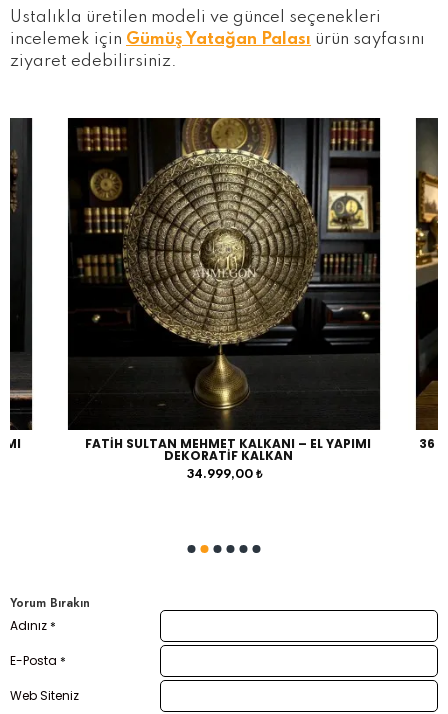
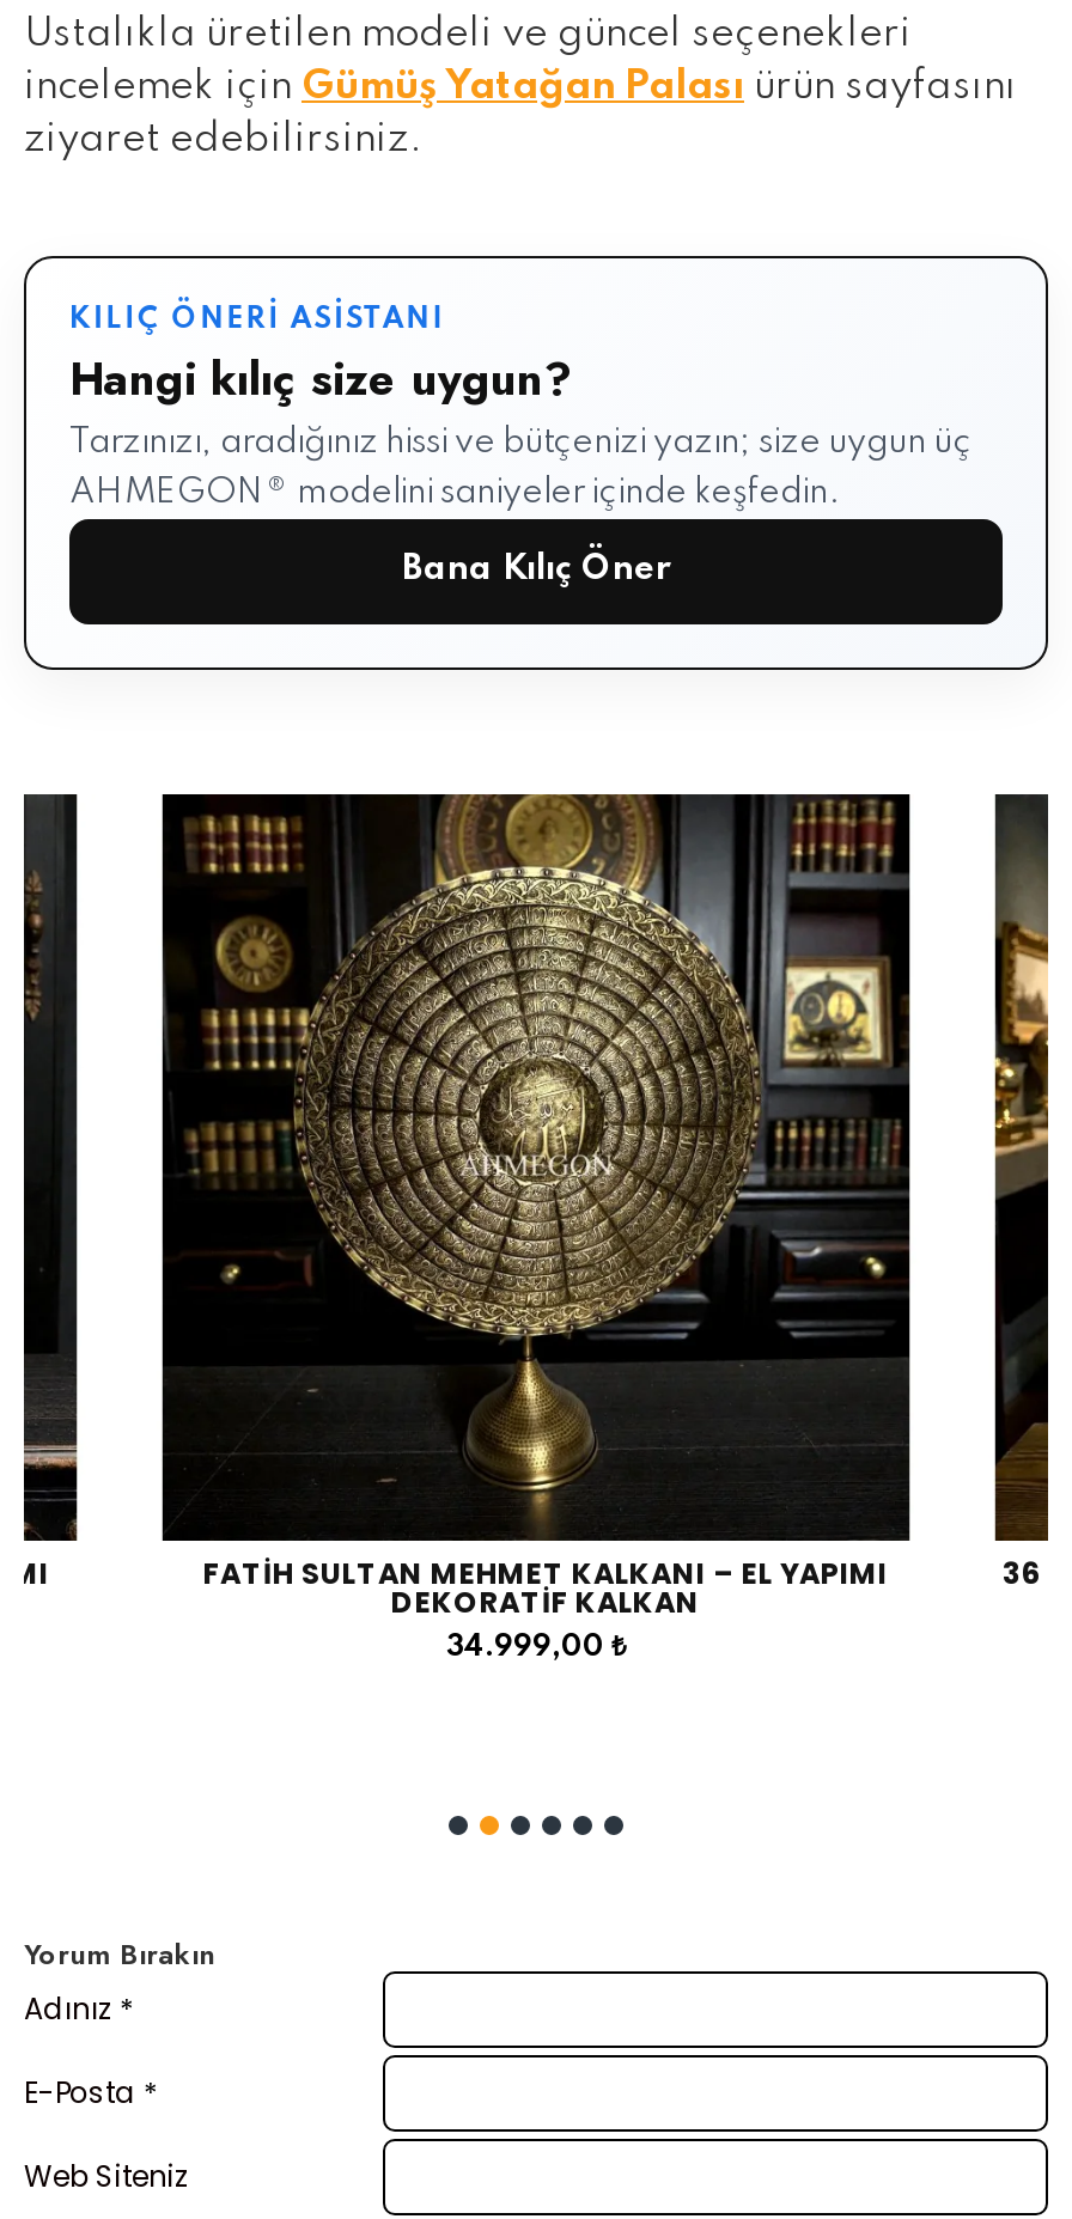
+ [image]
+ KILIÇ ÖNERI ASISTANI
+ Hangi kılıç size uygun?
+ Tarzınızı, aradığınız hissi ve bütçenizi yazın; size uygun üç
+ AHMEGON® modelini saniyeler içinde keşfedin.
+ Bana Kılıç Öner
